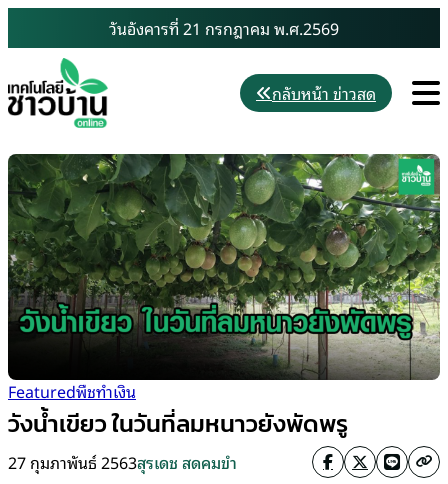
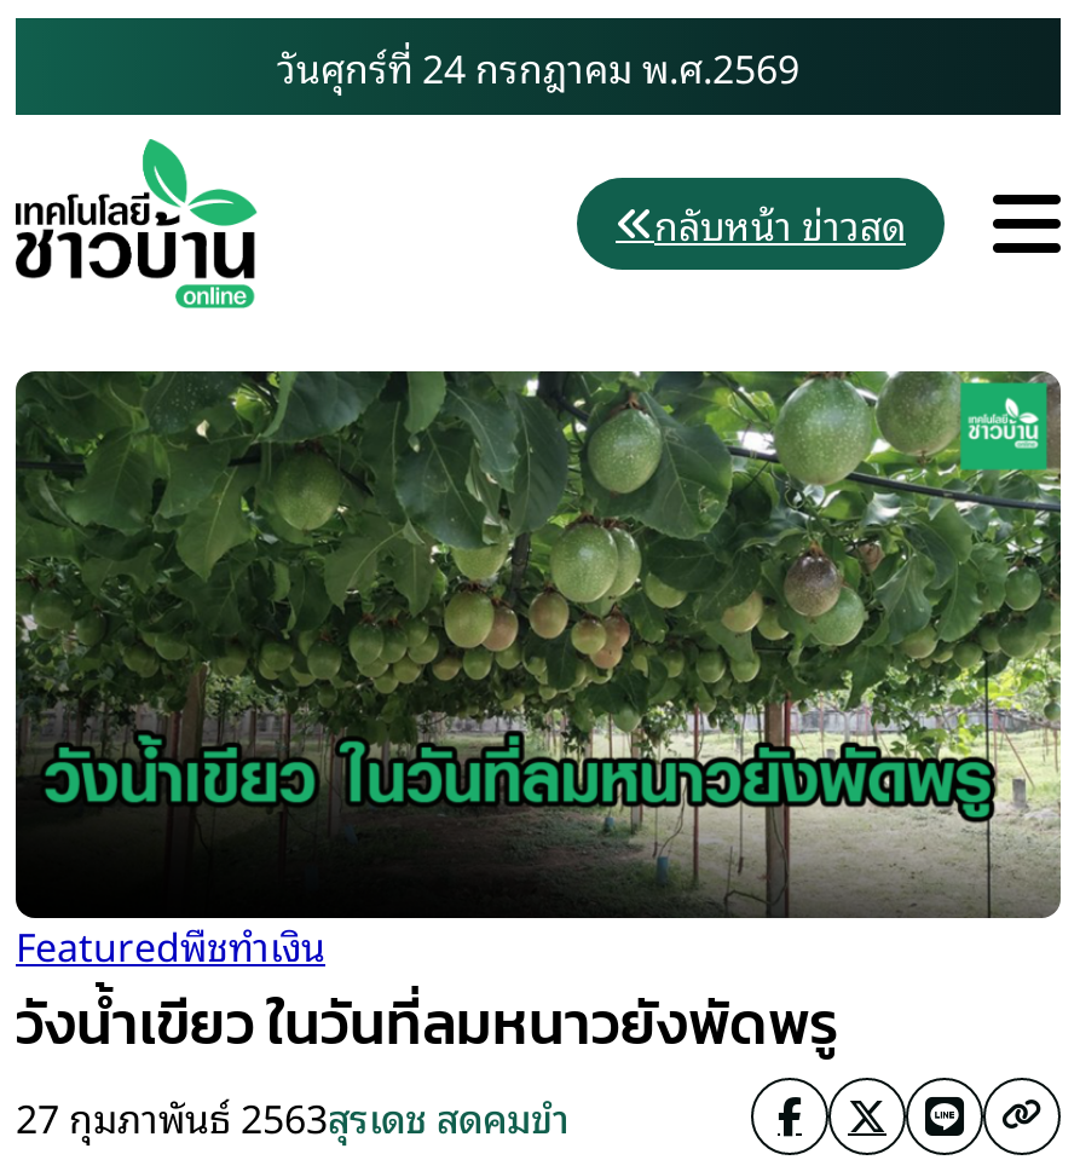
- วันอังคารที่ 21 กรกฎาคม พ.ศ.2569
+ วันศุกร์ที่ 24 กรกฎาคม พ.ศ.2569
